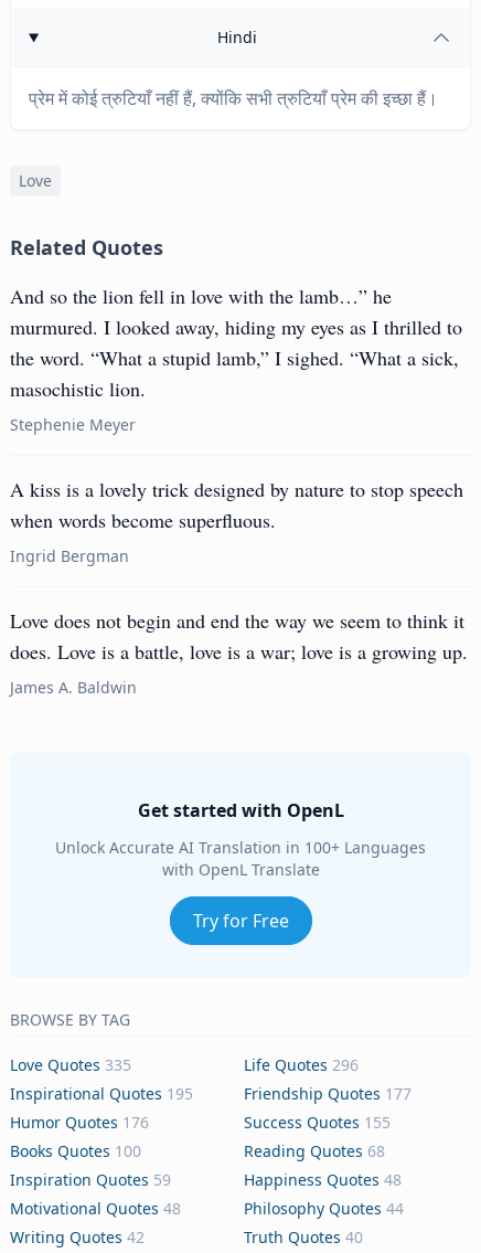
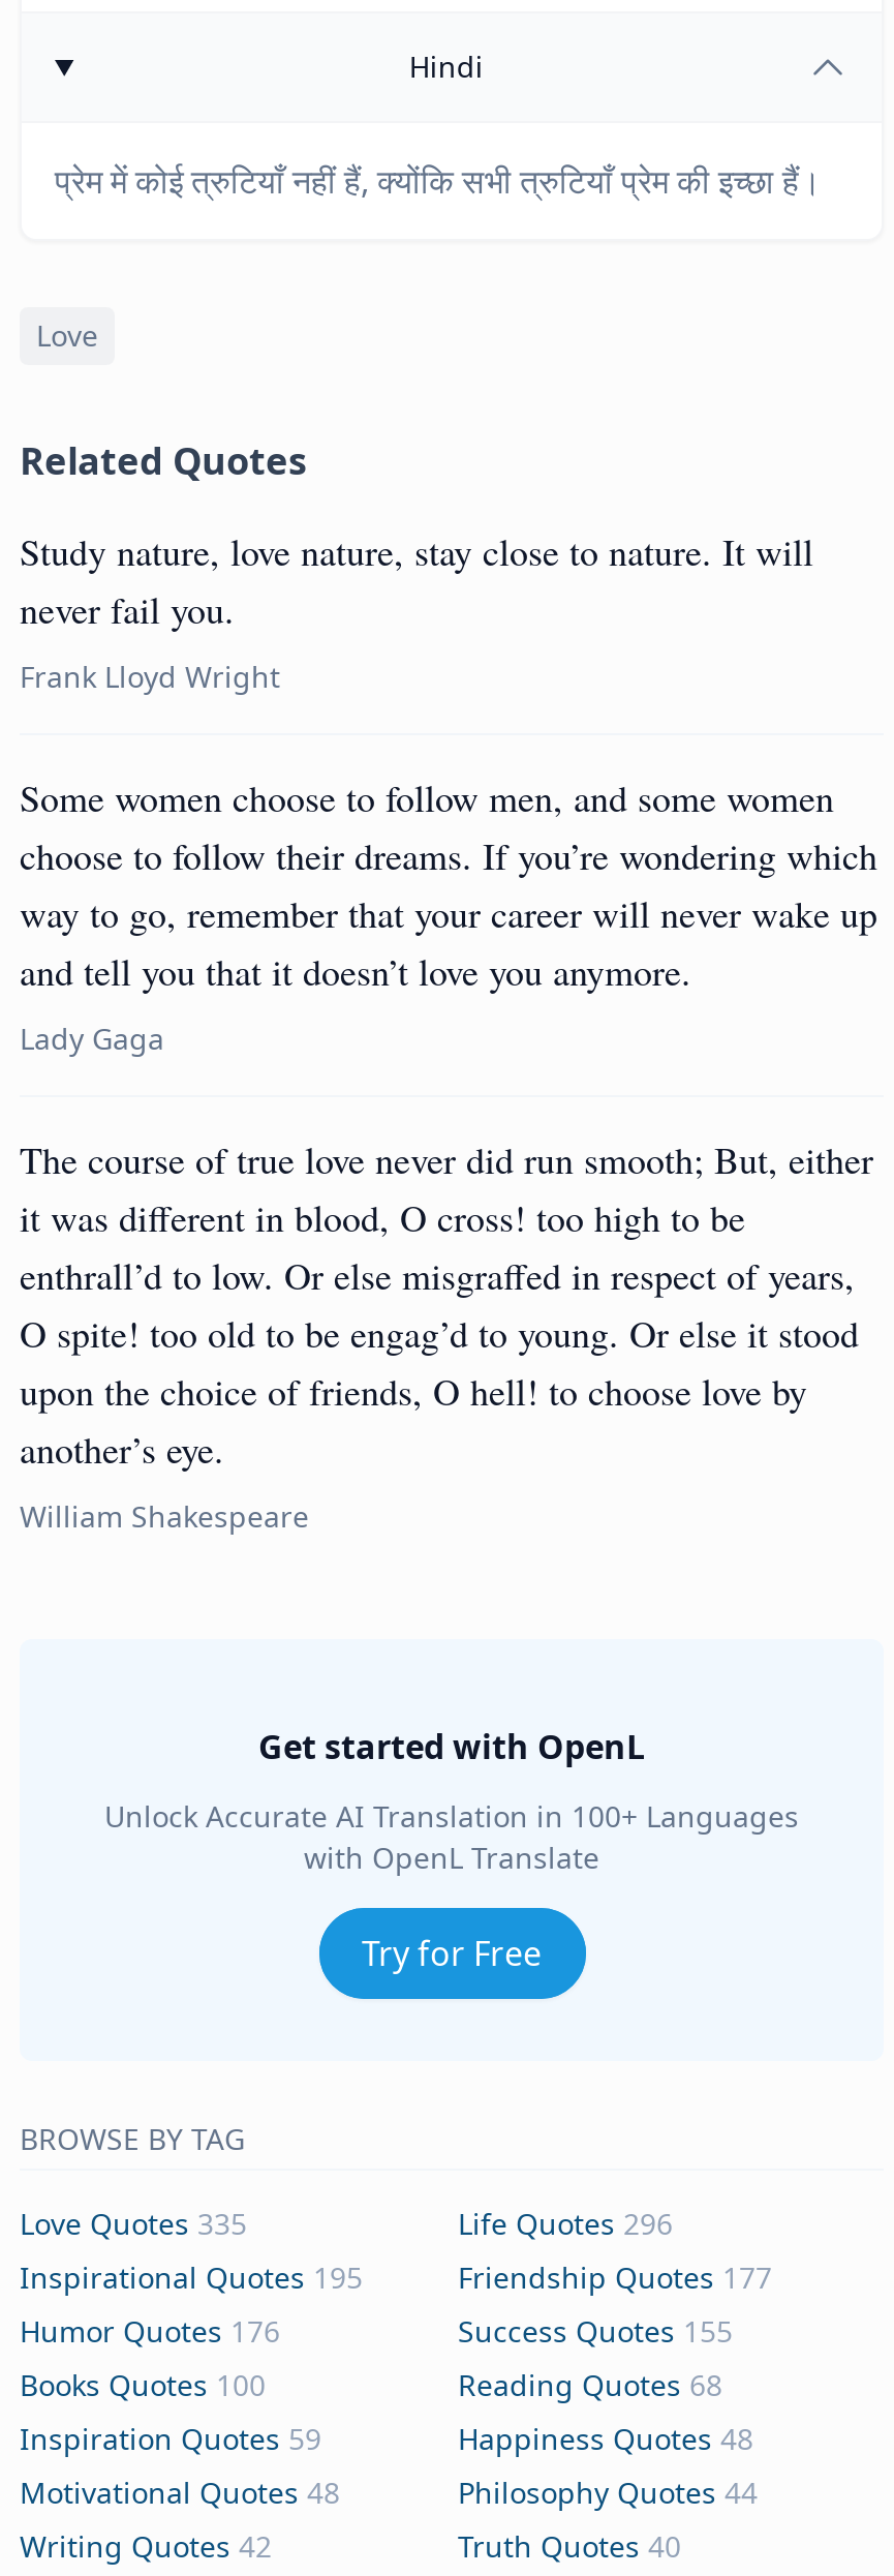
- And so the lion fell in love with the lamb…” he
- murmured. I looked away, hiding my eyes as I thrilled to
- the word. “What a stupid lamb,” I sighed. “What a sick,
- masochistic lion.
+ Study nature, love nature, stay close to nature. It will
+ never fail you.

- Stephenie Meyer
+ Frank Lloyd Wright

- A kiss is a lovely trick designed by nature to stop speech
- when words become superfluous.
+ Some women choose to follow men, and some women
+ choose to follow their dreams. If you’re wondering which
+ way to go, remember that your career will never wake up
+ and tell you that it doesn’t love you anymore.

- Ingrid Bergman
+ Lady Gaga

- Love does not begin and end the way we seem to think it
- does. Love is a battle, love is a war; love is a growing up.
+ The course of true love never did run smooth; But, either
+ it was different in blood, O cross! too high to be
+ enthrall’d to low. Or else misgraffed in respect of years,
+ O spite! too old to be engag’d to young. Or else it stood
+ upon the choice of friends, O hell! to choose love by
+ another’s eye.

- James A. Baldwin
+ William Shakespeare
